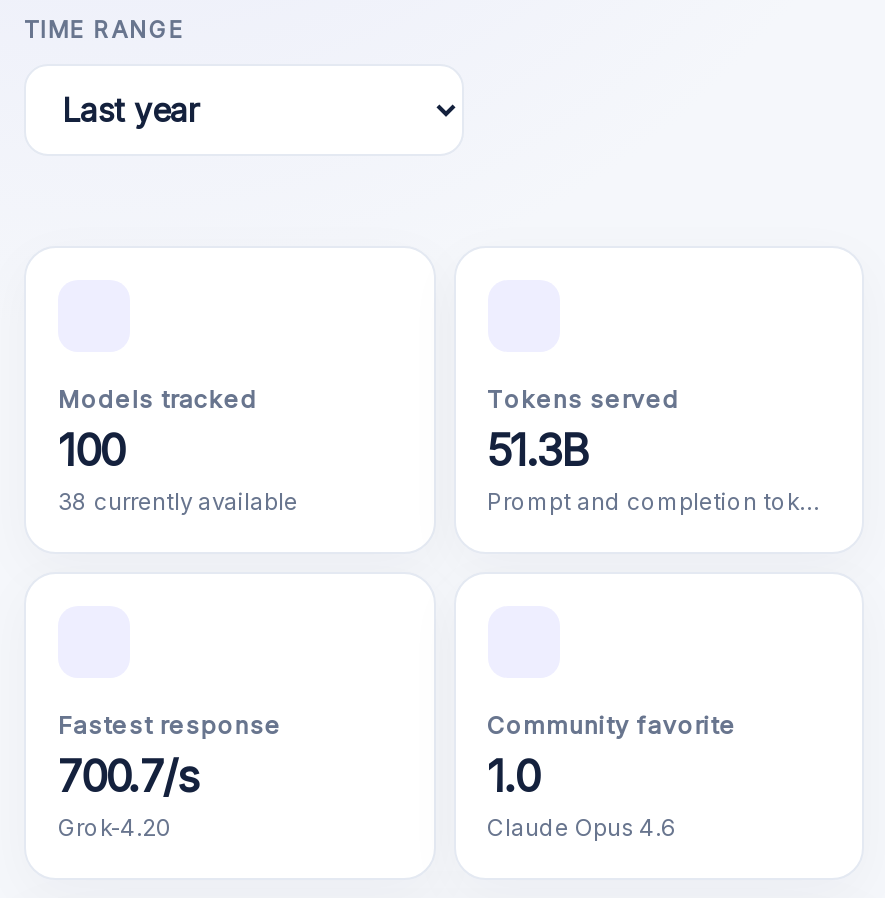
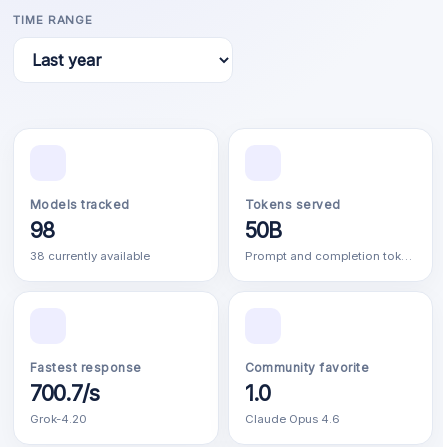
- 100
+ 98

- 51.3B
+ 50B
